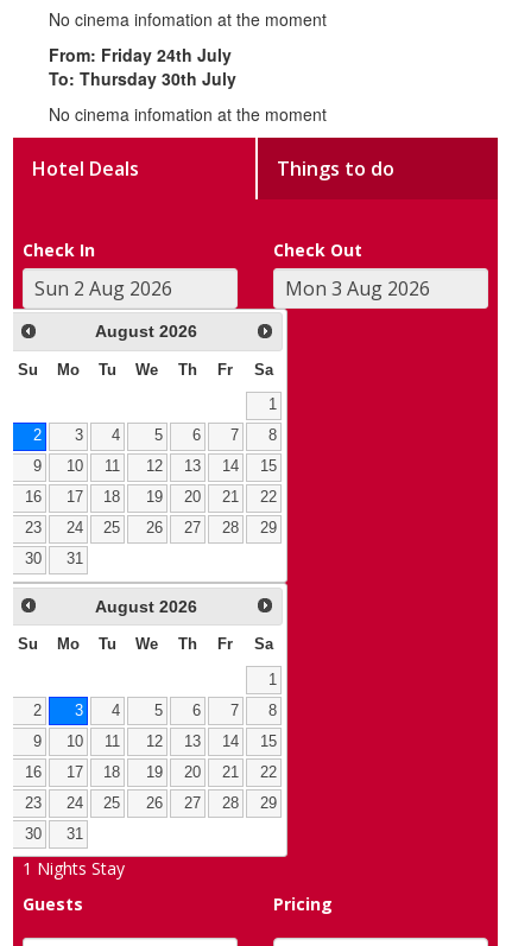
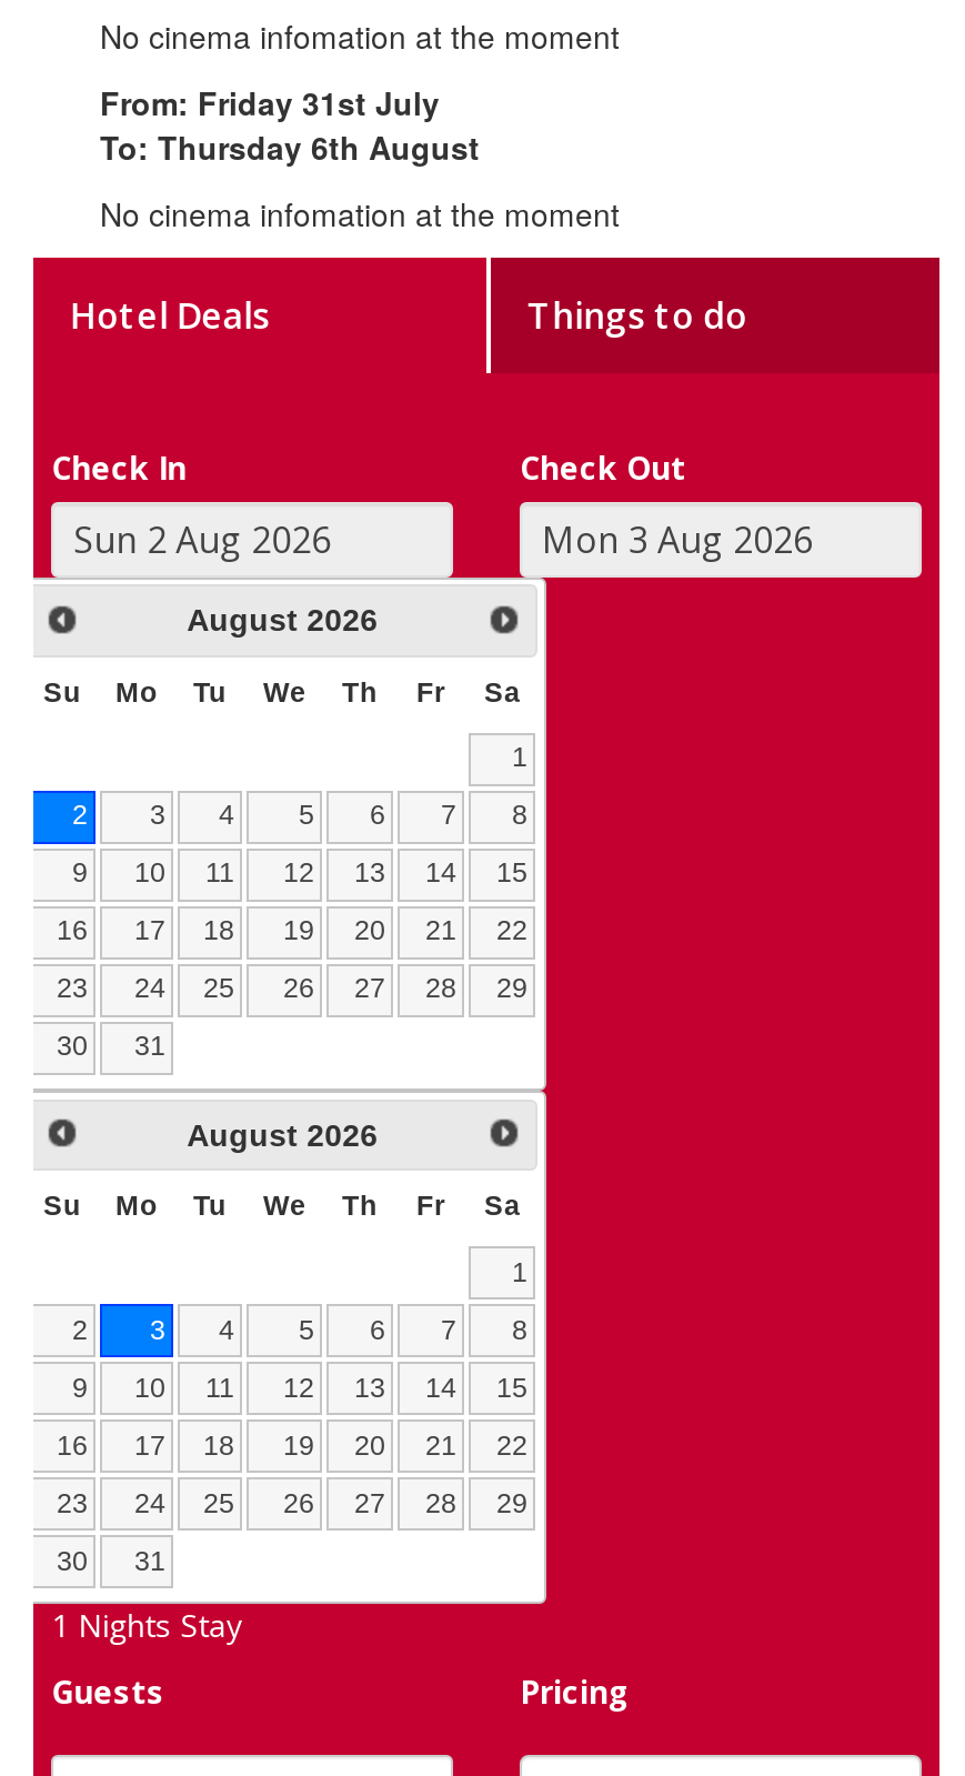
- From: Friday 24th July
+ From: Friday 31st July

- To: Thursday 30th July
+ To: Thursday 6th August
